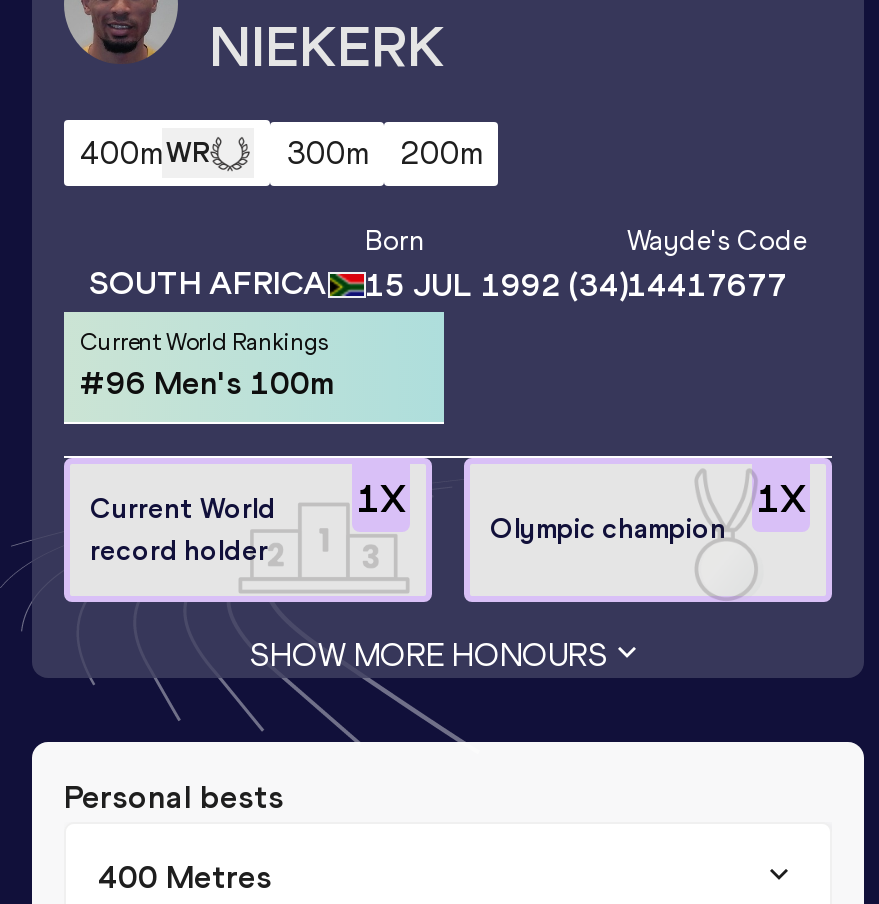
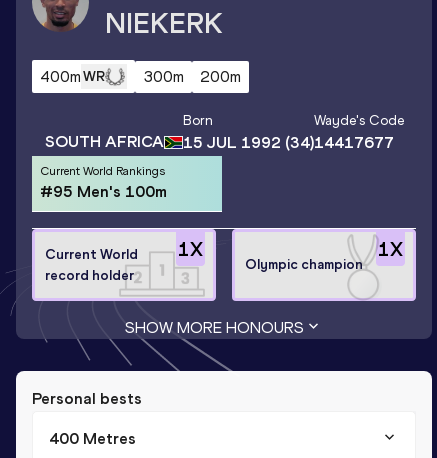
- #96 Men's 100m
+ #95 Men's 100m
